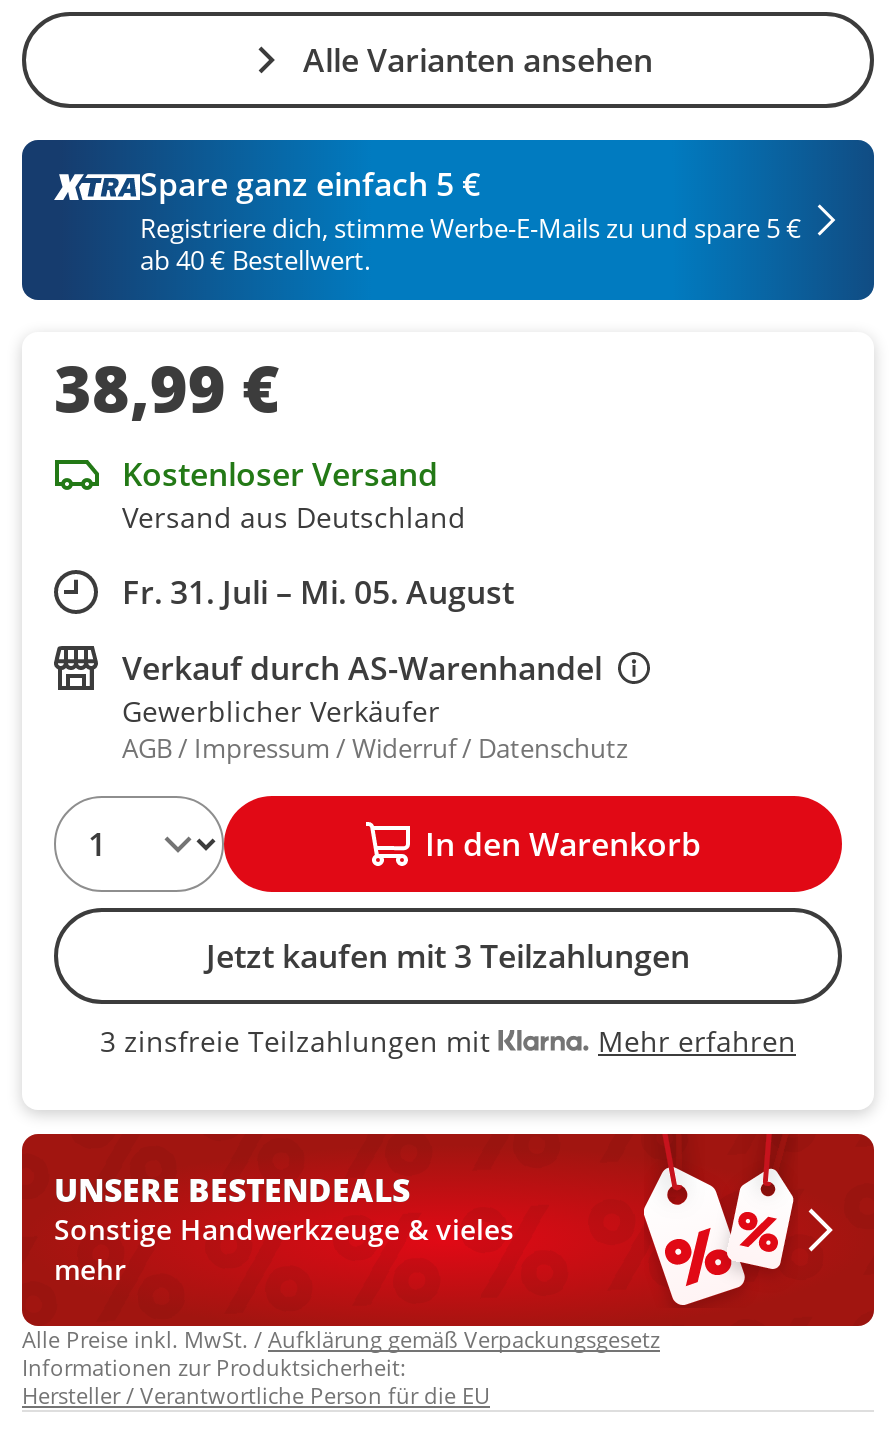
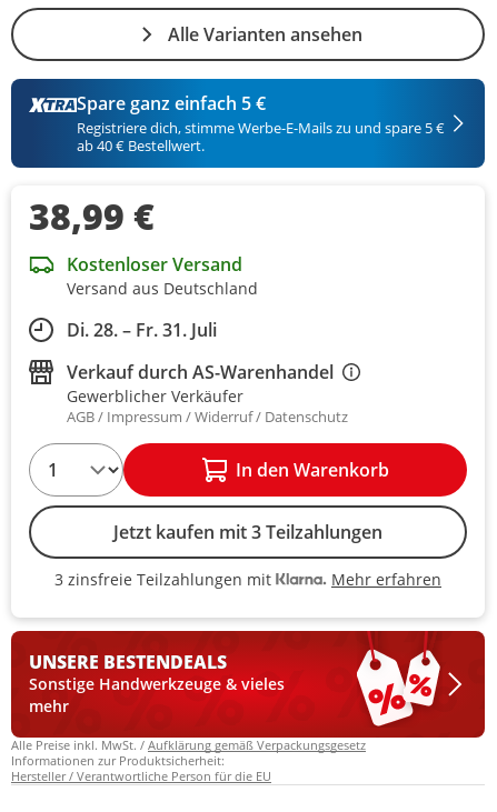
- Fr. 31. Juli – Mi. 05. August
+ Di. 28. – Fr. 31. Juli
